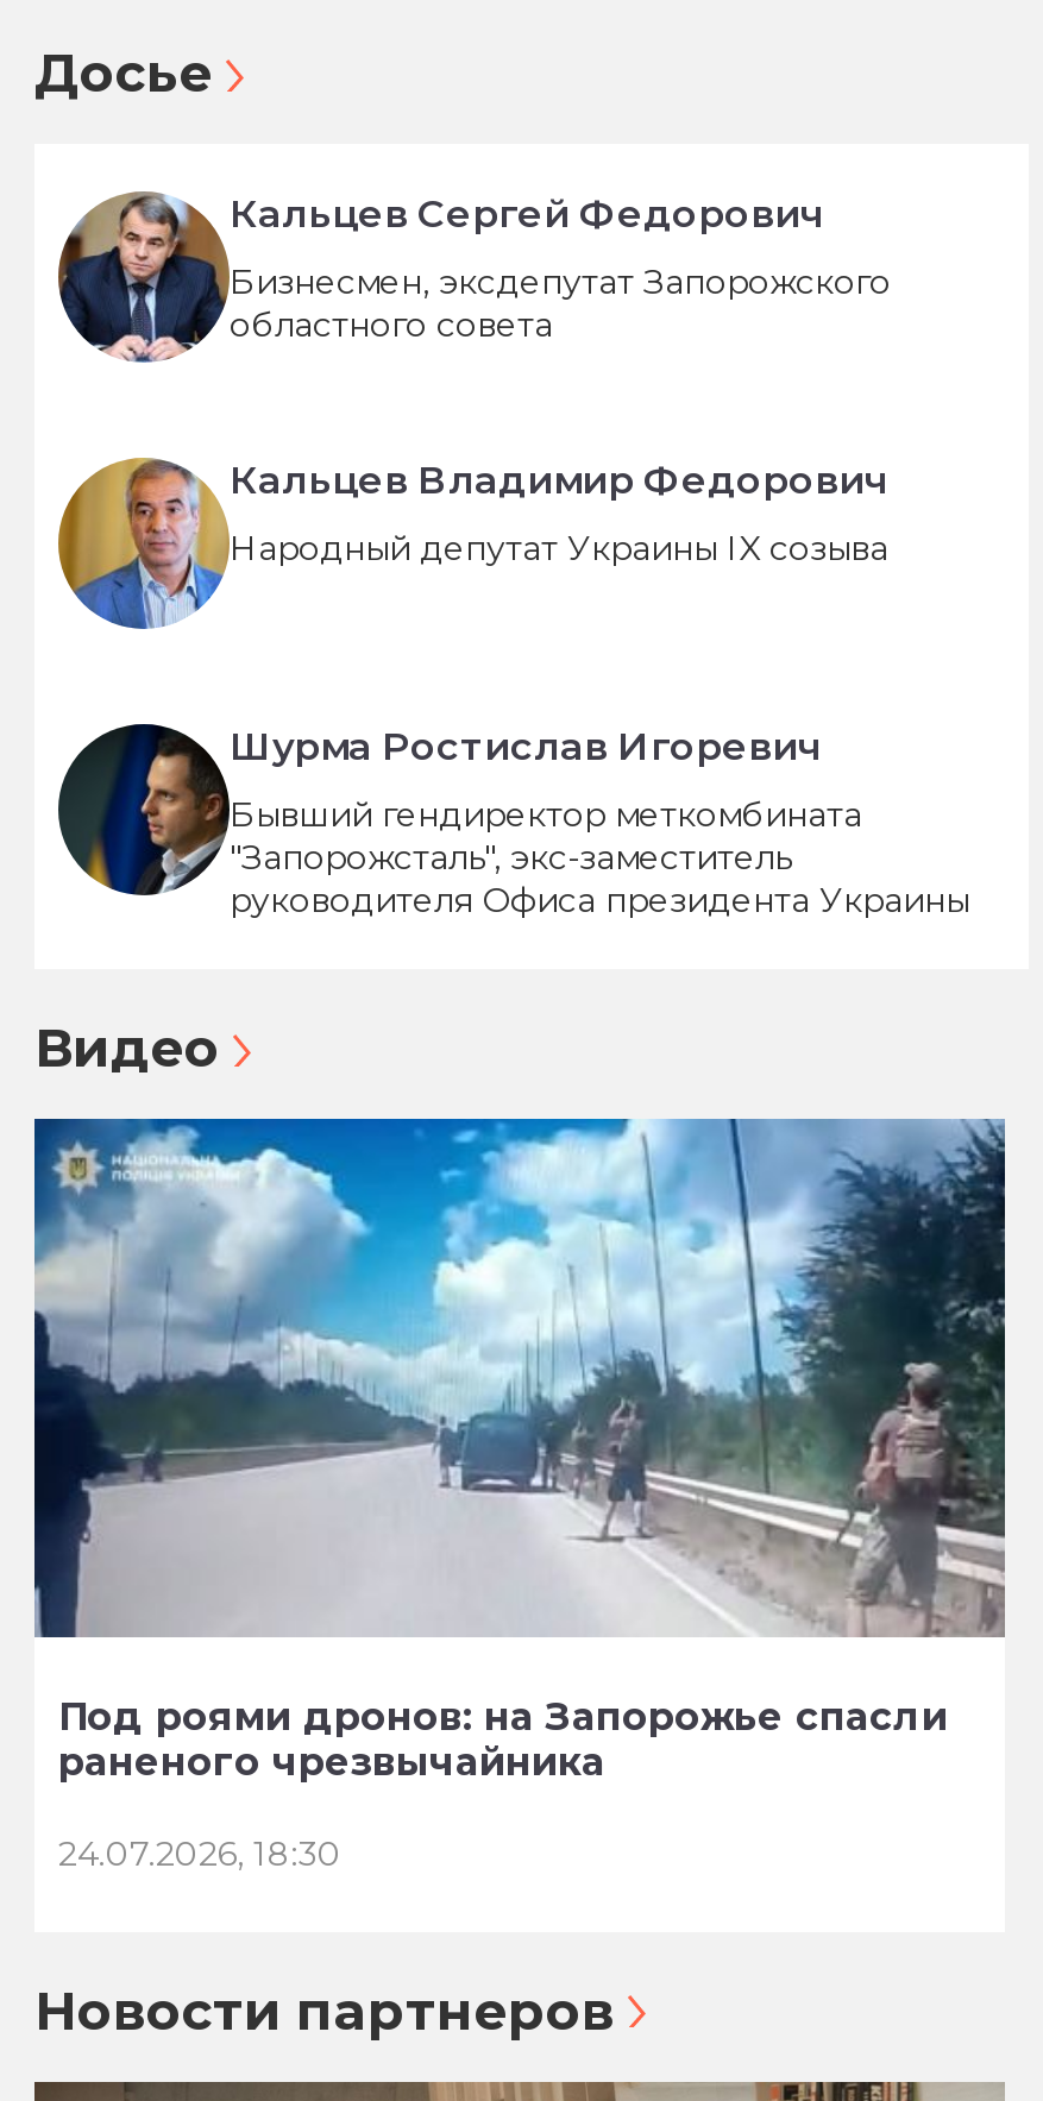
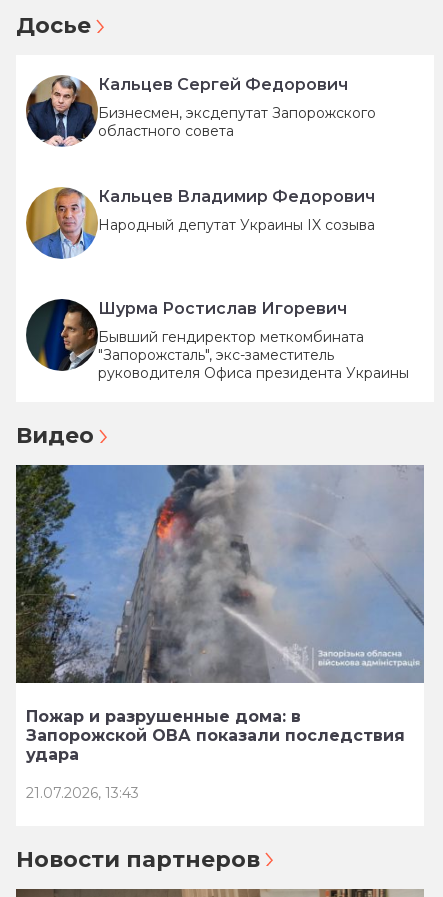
- [image]
- Под роями дронов: на Запорожье спасли
- раненого чрезвычайника
+ [image]
+ Пожар и разрушенные дома: в
+ Запорожской ОВА показали последствия
+ удара

- 24.07.2026, 18:30
+ 21.07.2026, 13:43
